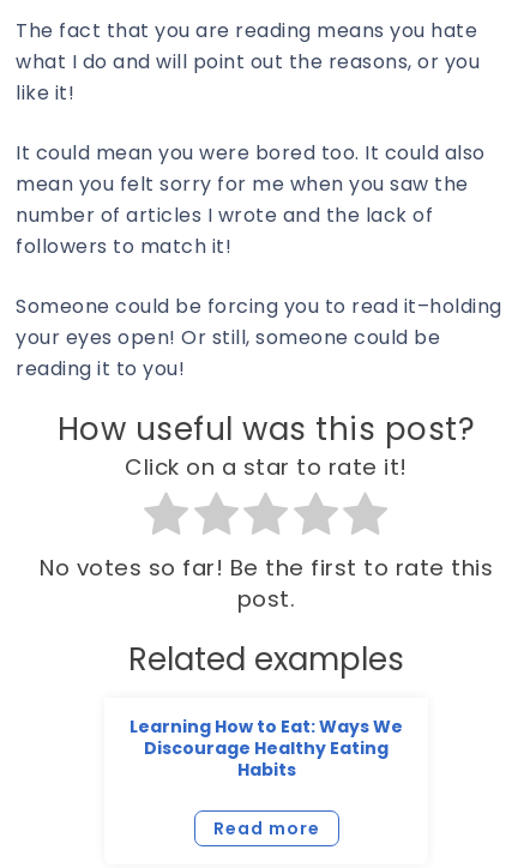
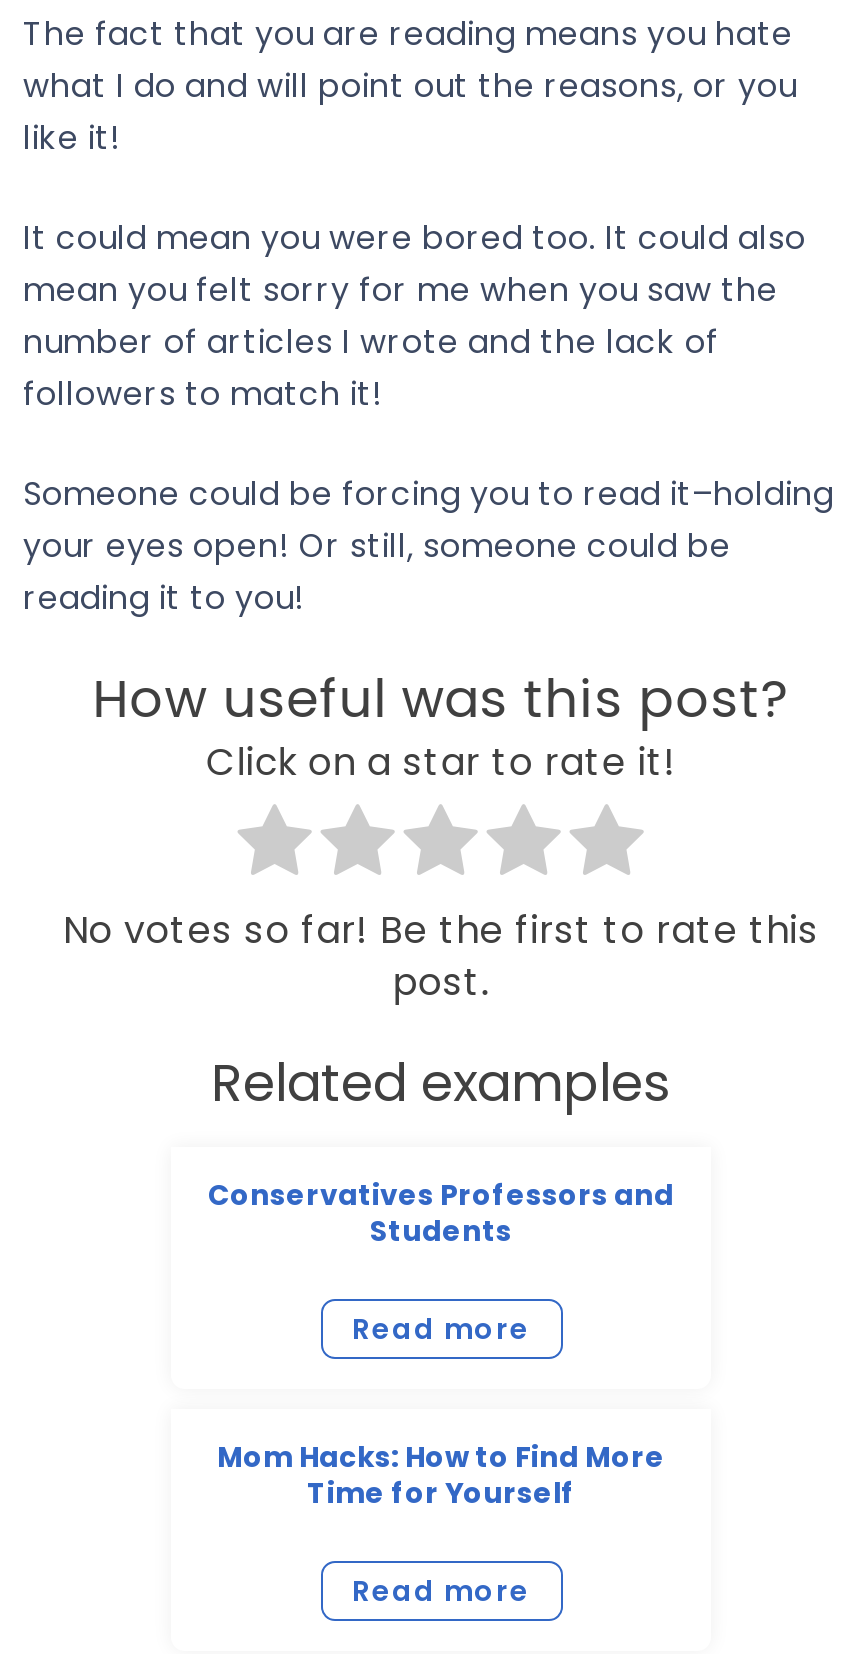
- Learning How to Eat: Ways We
- Discourage Healthy Eating
- Habits
+ Conservatives Professors and
+ Students
+ Read more
+ Mom Hacks: How to Find More
+ Time for Yourself
